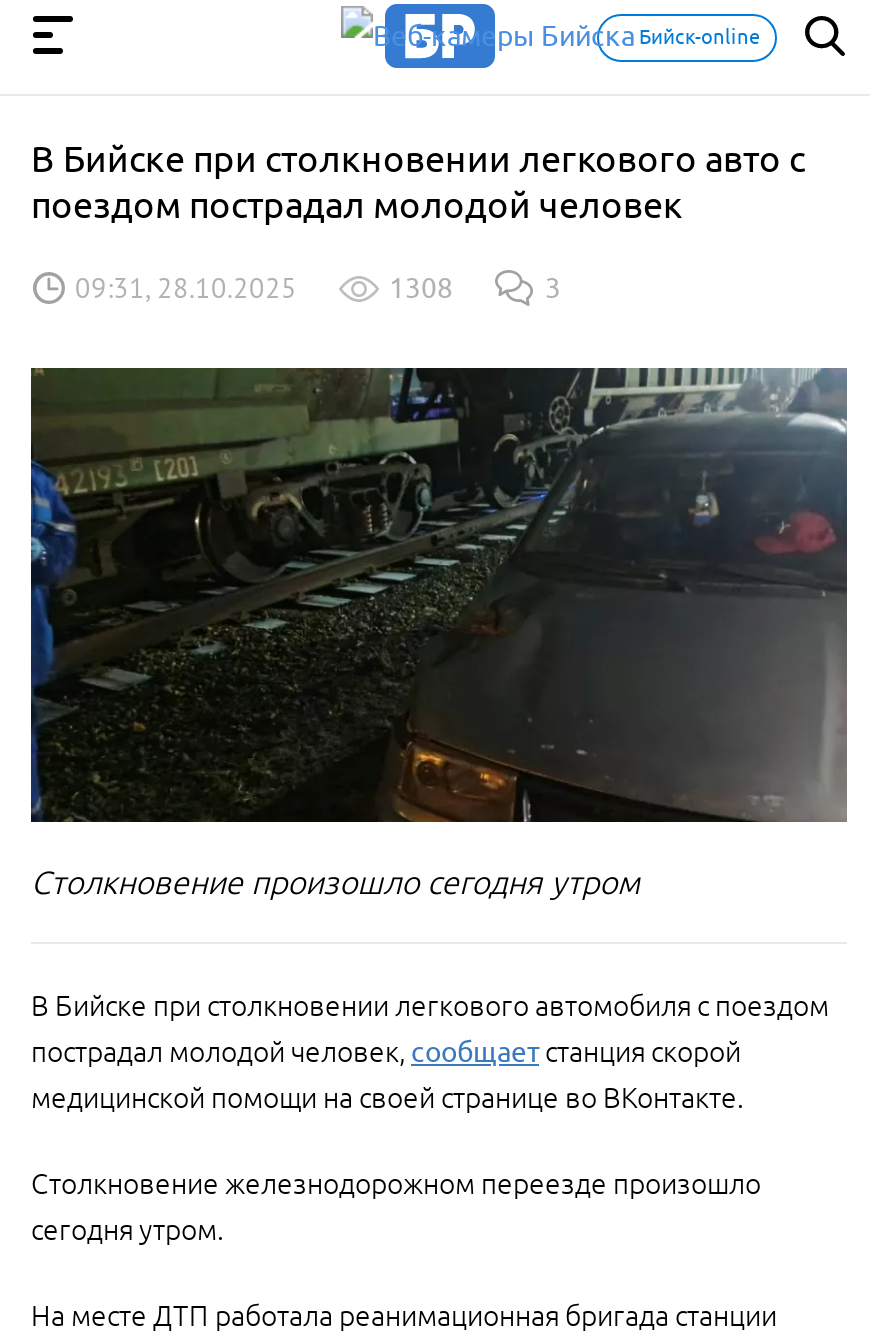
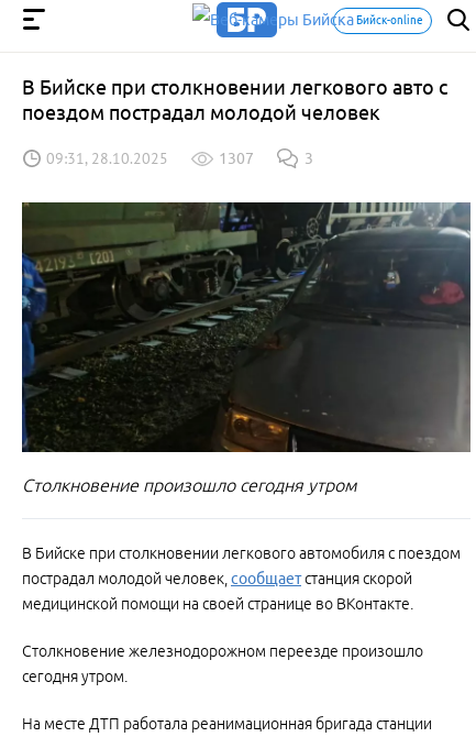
- 1308
+ 1307
